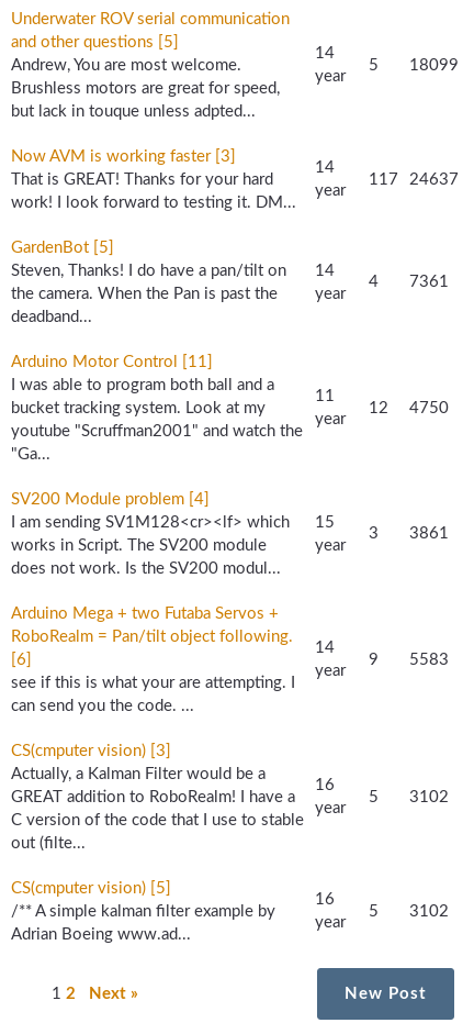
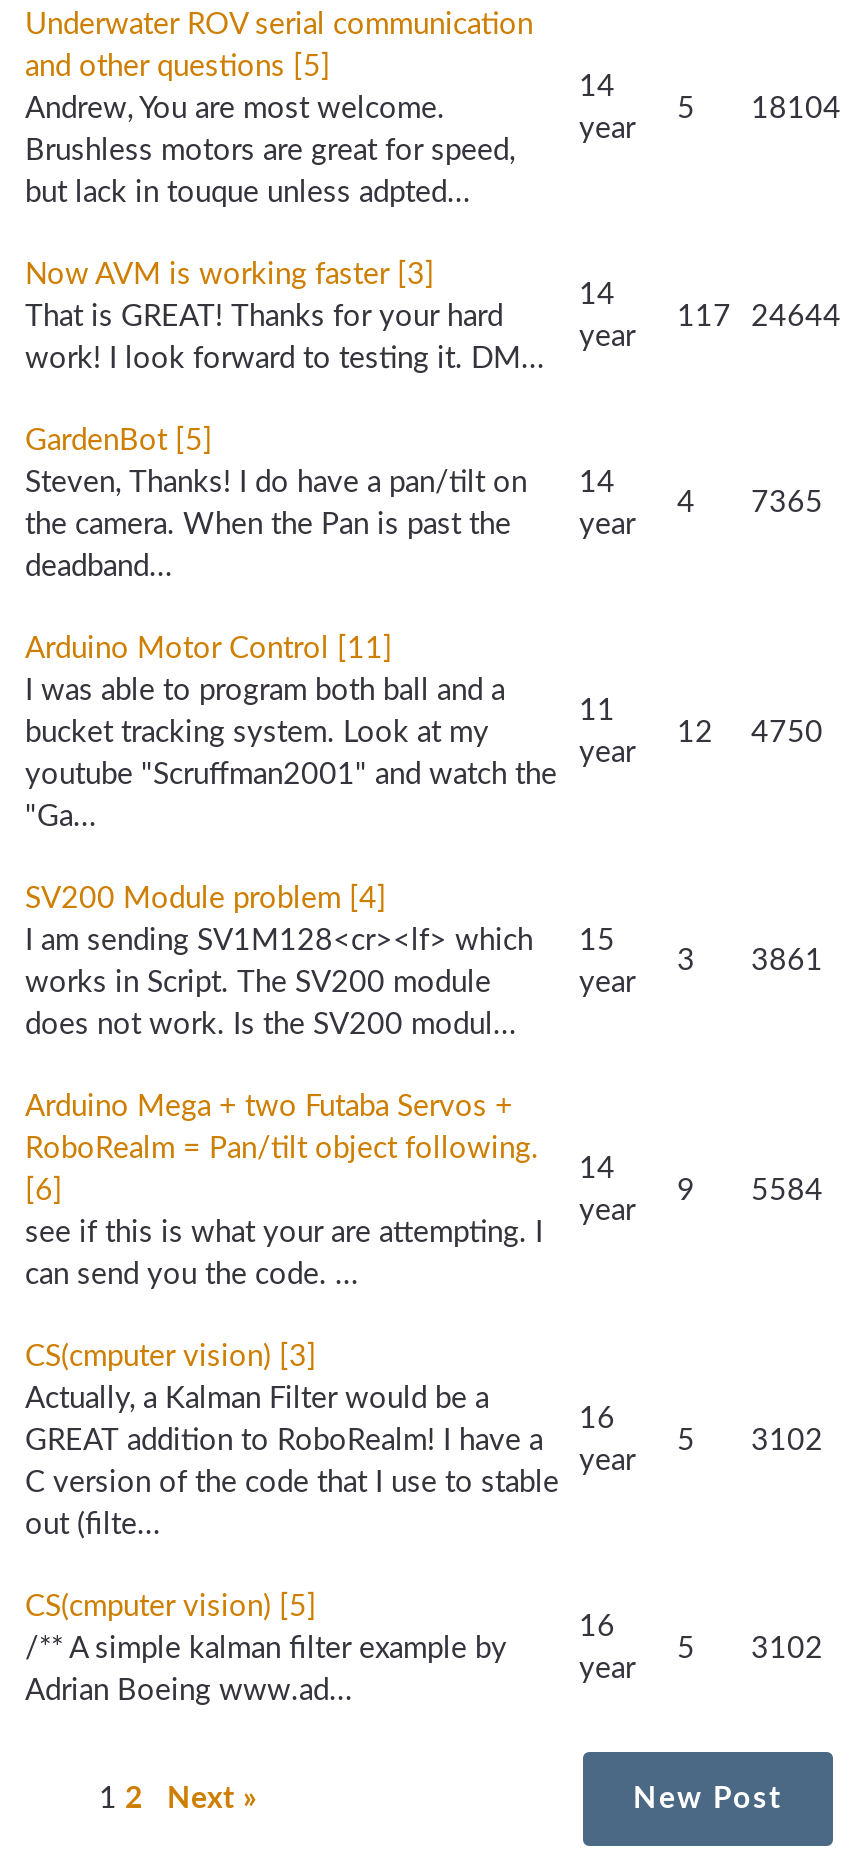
- 5 18099
+ 5 18104

- 117 24637
+ 117 24644

- 4 7361
+ 4 7365

- 9 5583
+ 9 5584
